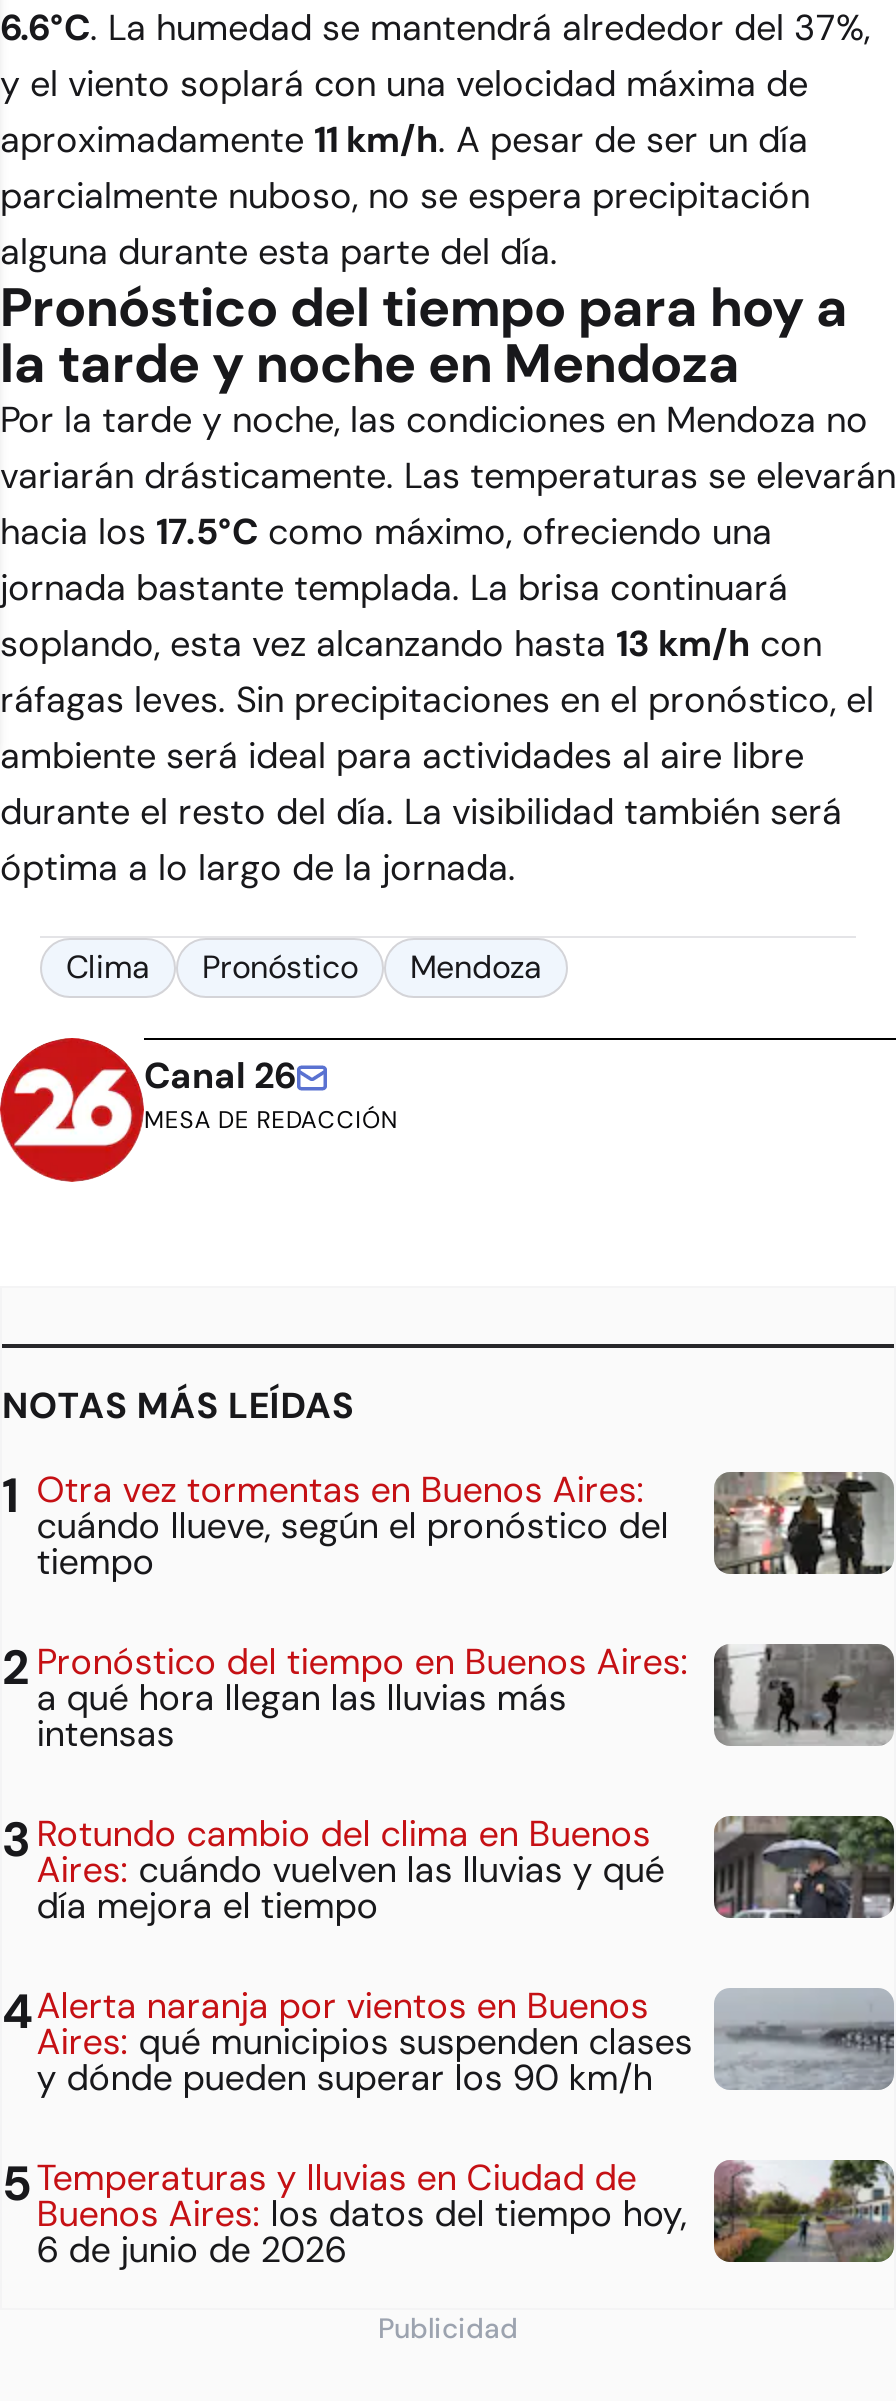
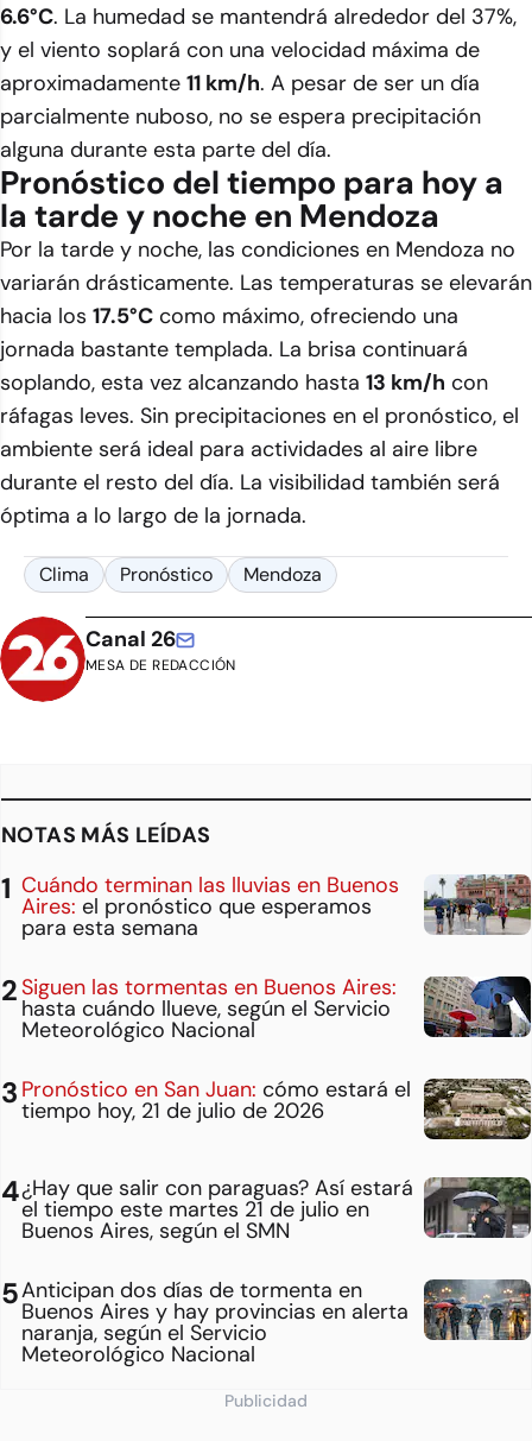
- [image]
- Otra vez tormentas en Buenos Aires:
- cuándo llueve, según el pronóstico del
- tiempo
+ [image]
+ Cuándo terminan las lluvias en Buenos
+ Aires: el pronóstico que esperamos
+ para esta semana

- [image]
- Pronóstico del tiempo en Buenos Aires:
- a qué hora llegan las lluvias más
- intensas
+ [image]
+ Siguen las tormentas en Buenos Aires:
+ hasta cuándo llueve, según el Servicio
+ Meteorológico Nacional

- [image]
- Rotundo cambio del clima en Buenos
- Aires: cuándo vuelven las lluvias y qué
- día mejora el tiempo
+ [image]
+ Pronóstico en San Juan: cómo estará el
+ tiempo hoy, 21 de julio de 2026

- [image]
- Alerta naranja por vientos en Buenos
- Aires: qué municipios suspenden clases
- y dónde pueden superar los 90 km/h
+ [image]
+ ¿Hay que salir con paraguas? Así estará
+ el tiempo este martes 21 de julio en
+ Buenos Aires, según el SMN

- [image]
- Temperaturas y lluvias en Ciudad de
- Buenos Aires: los datos del tiempo hoy,
- 6 de junio de 2026
+ [image]
+ Anticipan dos días de tormenta en
+ Buenos Aires y hay provincias en alerta
+ naranja, según el Servicio
+ Meteorológico Nacional
